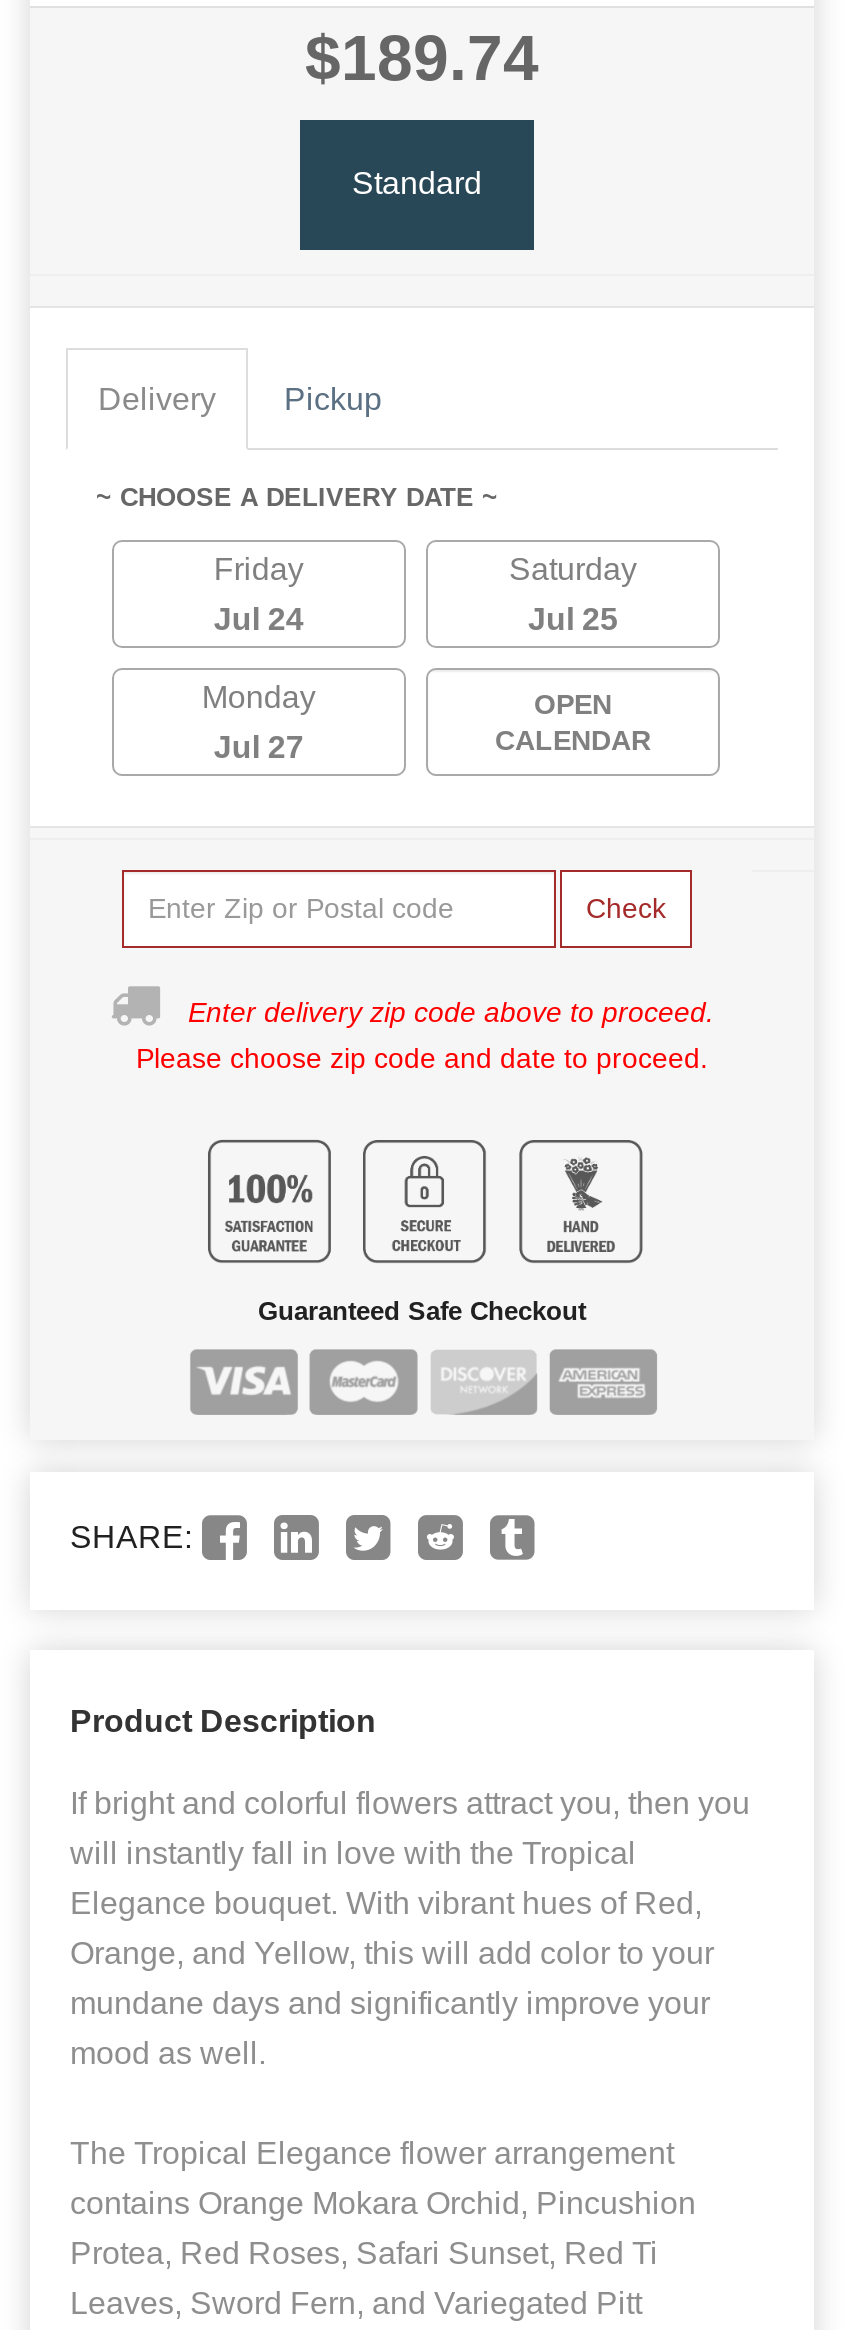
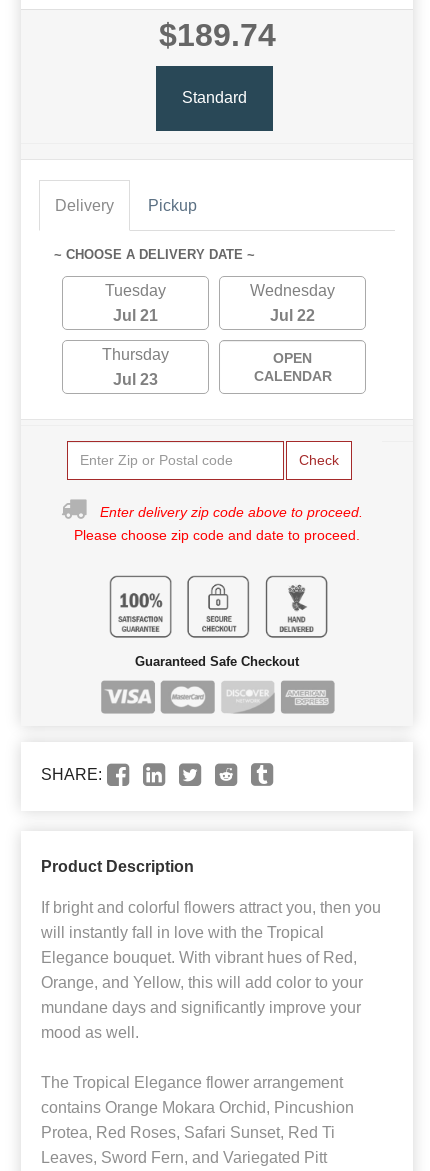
- Friday
+ Tuesday

- Saturday
+ Wednesday

- Jul 24
+ Jul 21

- Jul 25
+ Jul 22

- Monday
+ Thursday

- Jul 27
+ Jul 23
